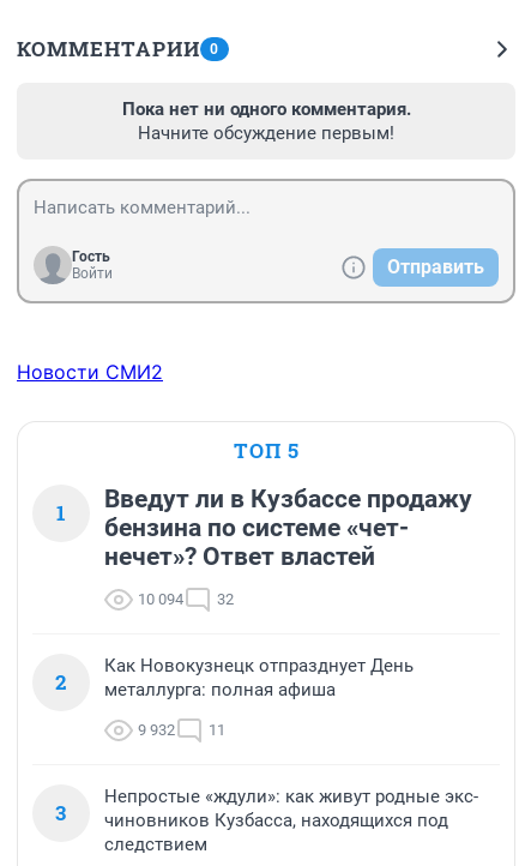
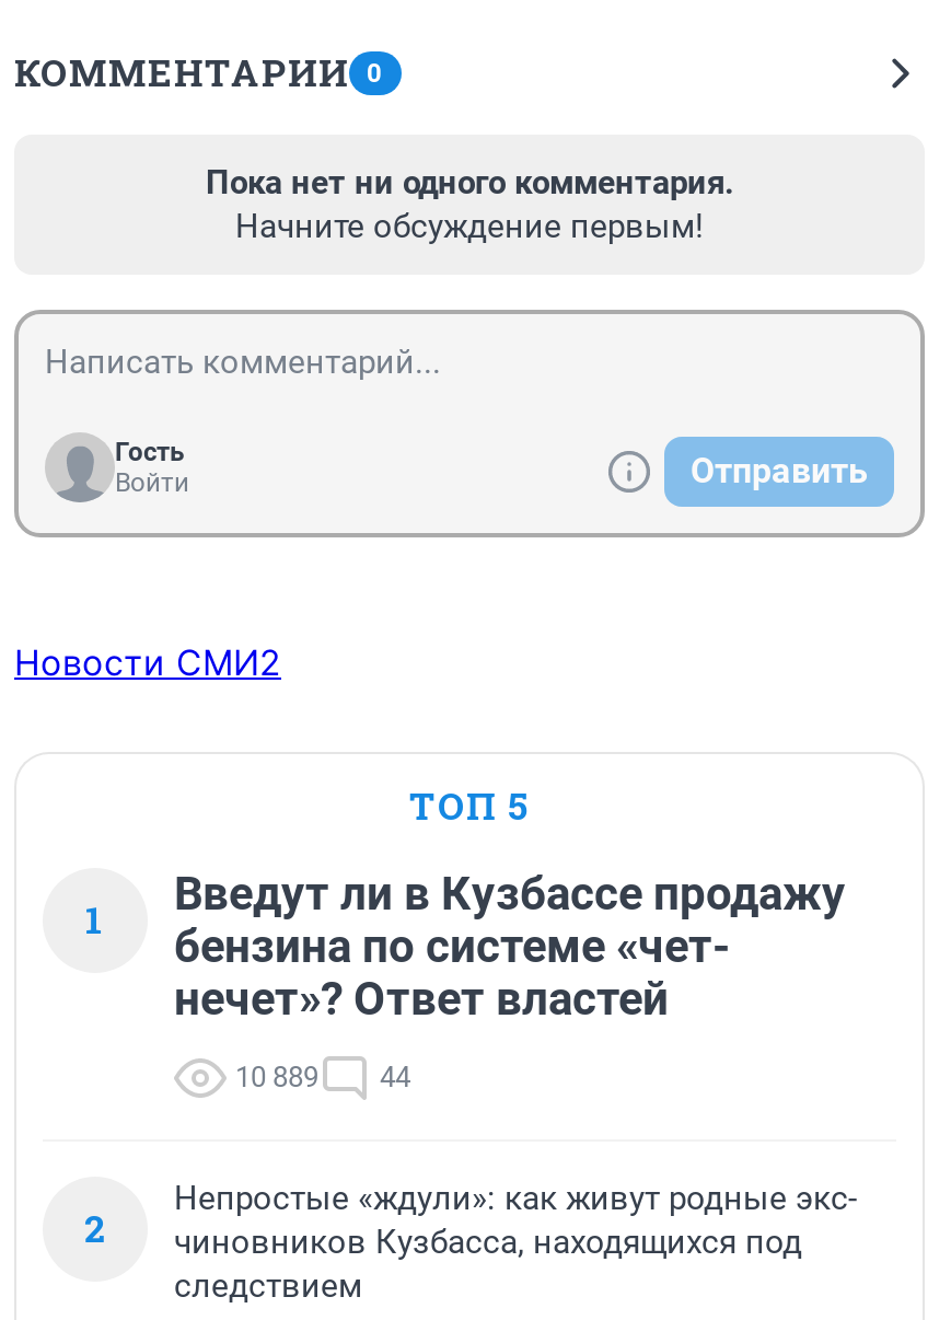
- 10 094
+ 10 889

- 32
+ 44

- Как Новокузнецк отпразднует День
- металлурга: полная афиша
- 9 932
- 11
- 3
